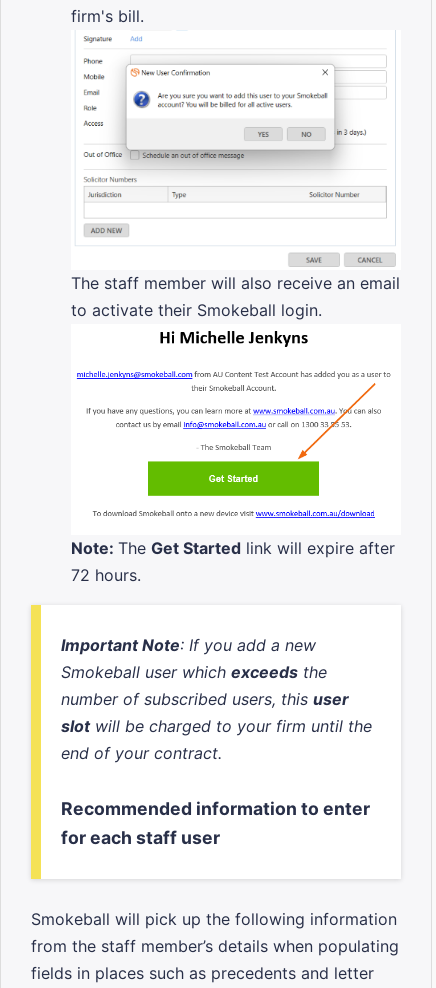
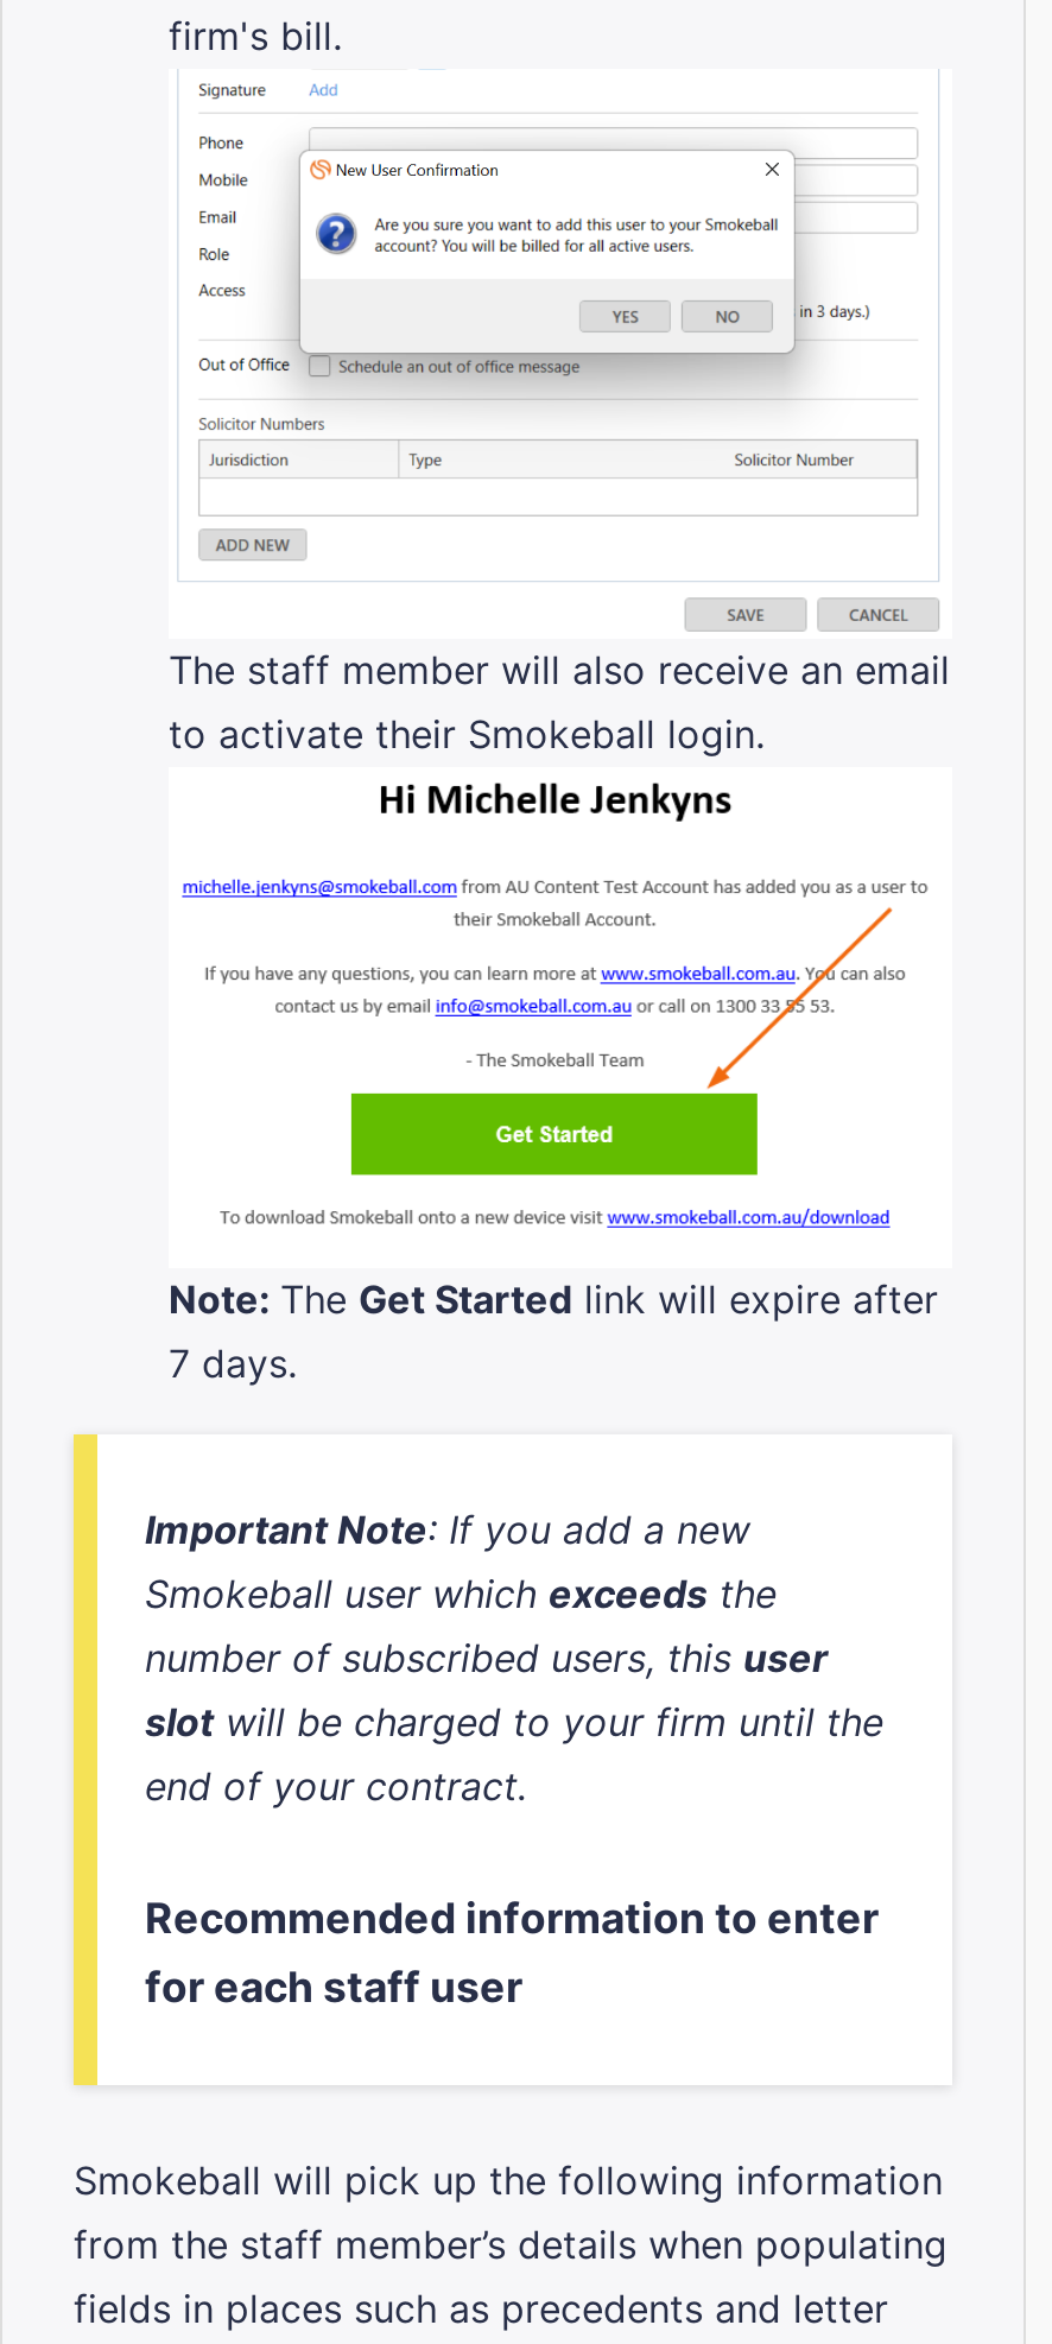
- 72 hours.
+ 7 days.
